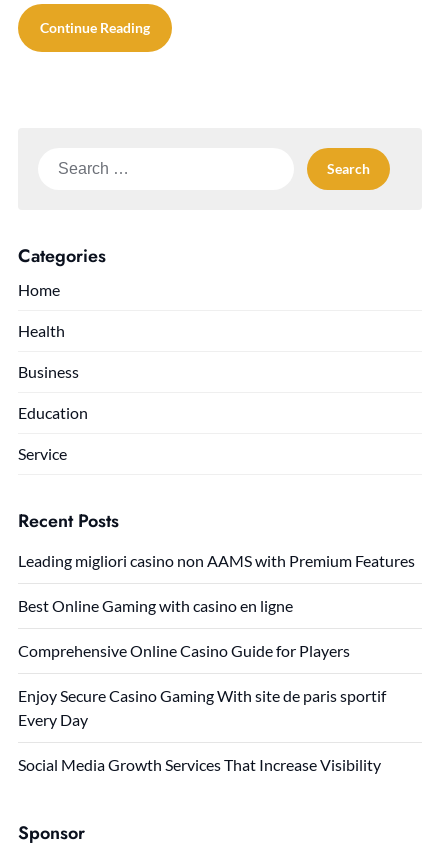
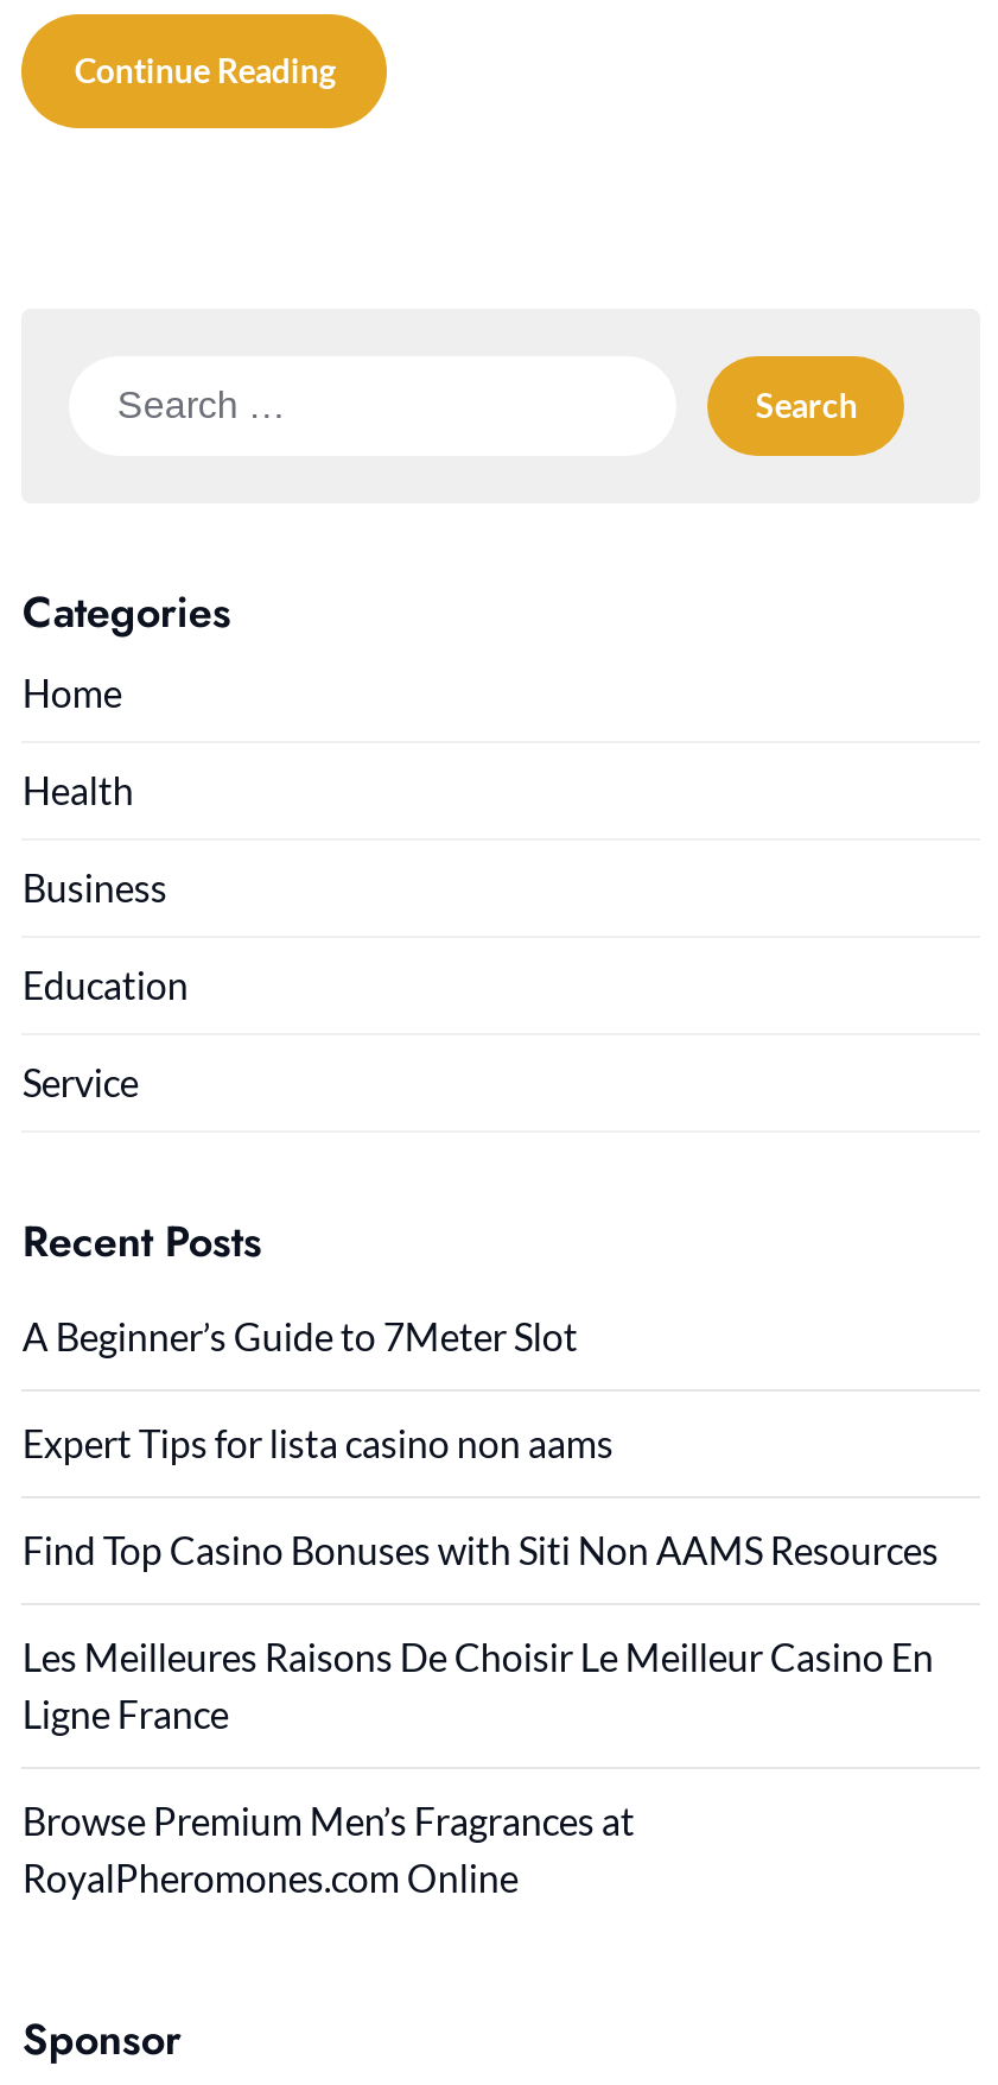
- Leading migliori casino non AAMS with Premium Features
+ A Beginner’s Guide to 7Meter Slot

- Best Online Gaming with casino en ligne
+ Expert Tips for lista casino non aams

- Comprehensive Online Casino Guide for Players
+ Find Top Casino Bonuses with Siti Non AAMS Resources

- Enjoy Secure Casino Gaming With site de paris sportif
- Every Day
+ Les Meilleures Raisons De Choisir Le Meilleur Casino En
+ Ligne France

- Social Media Growth Services That Increase Visibility
+ Browse Premium Men’s Fragrances at
+ RoyalPheromones.com Online
